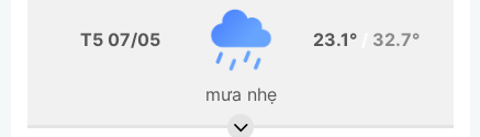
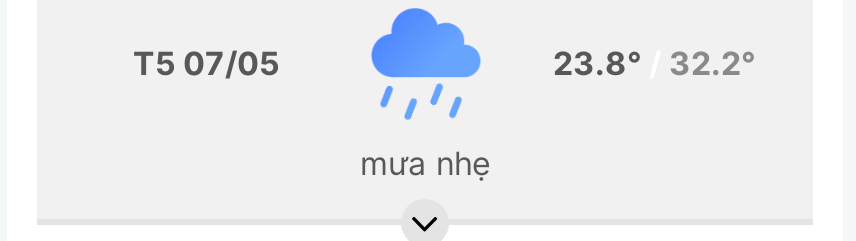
- 23.1° / 32.7°
+ 23.8° / 32.2°
